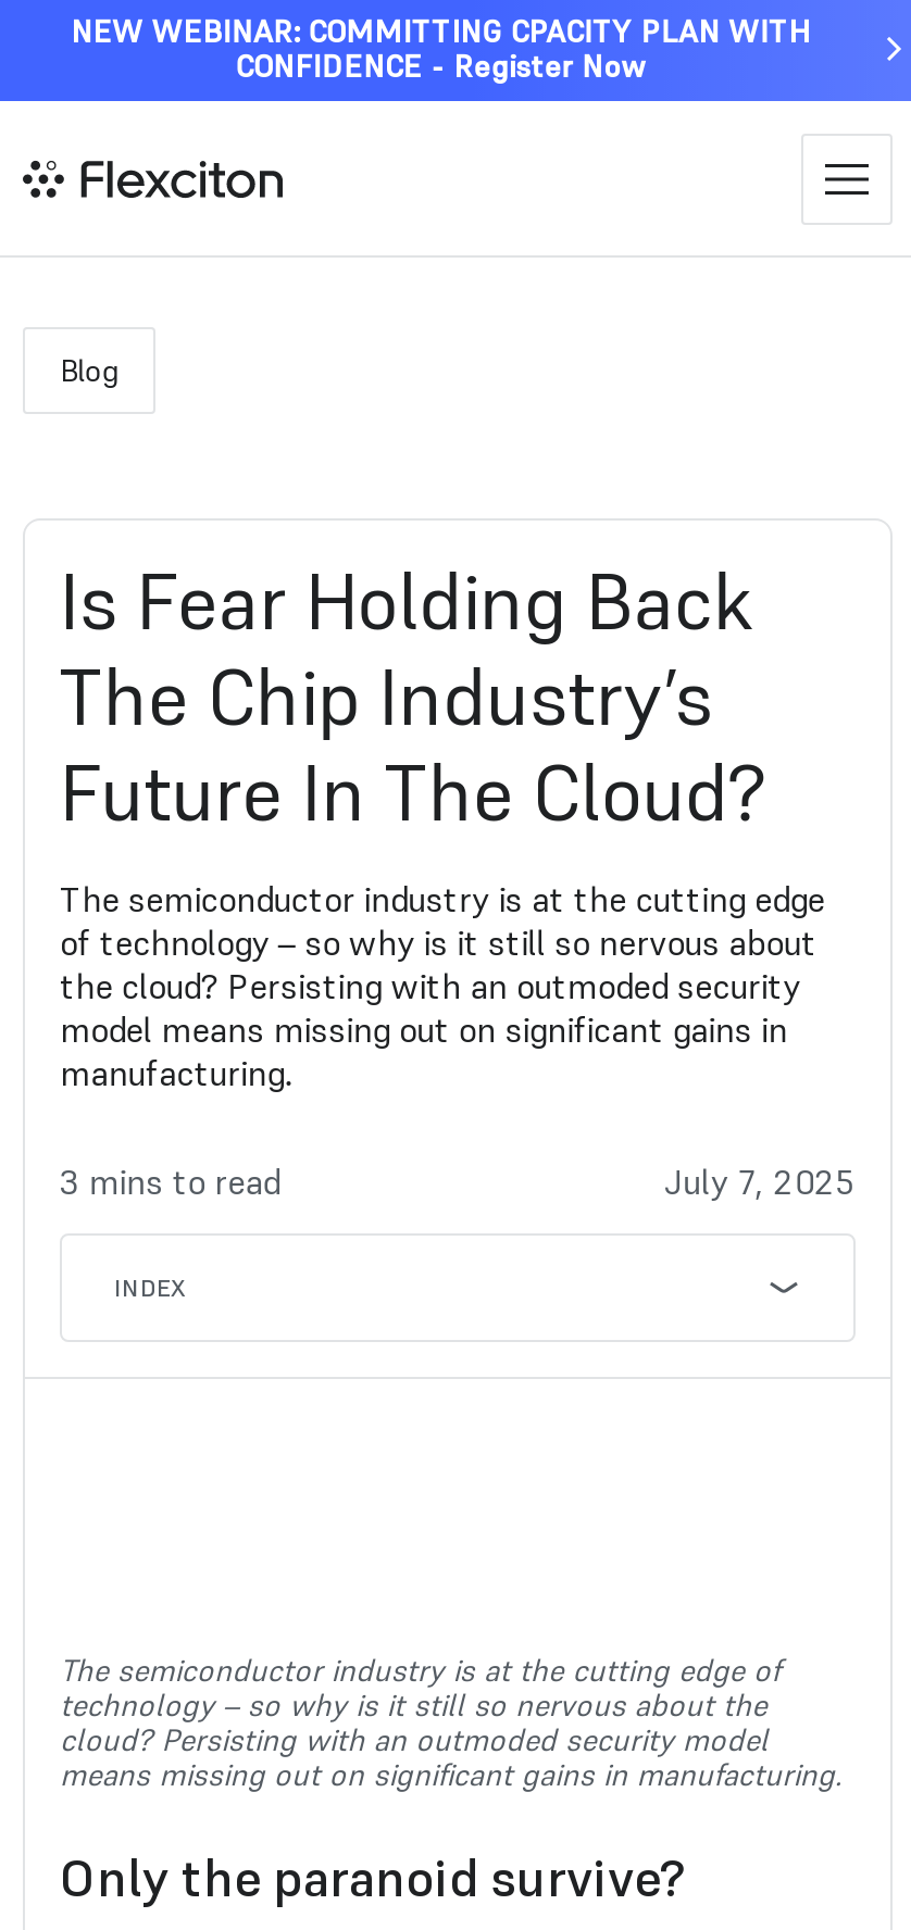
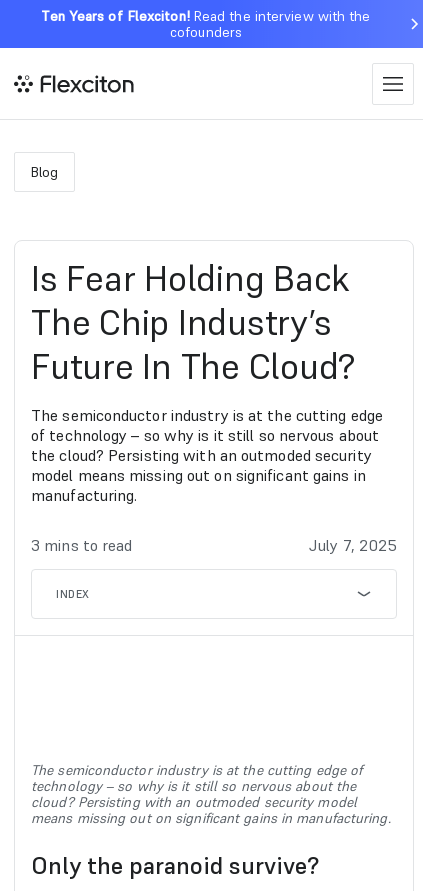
- NEW WEBINAR: COMMITTING CPACITY PLAN WITH
- CONFIDENCE - Register Now
+ Ten Years of Flexciton! Read the interview with the
+ cofounders
